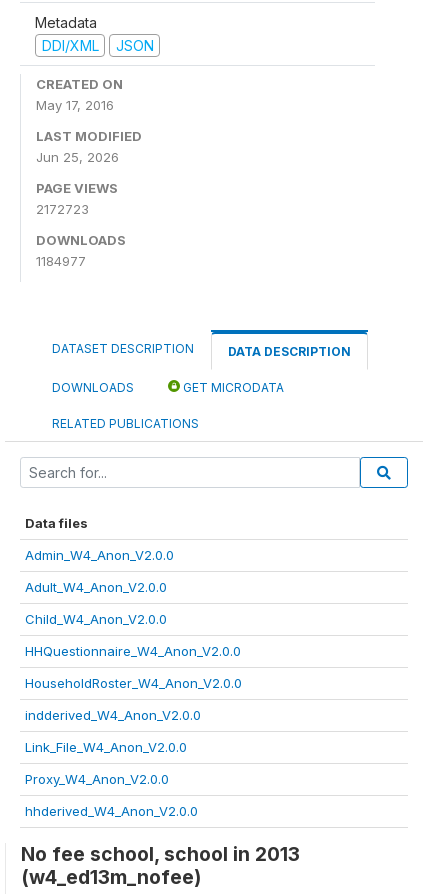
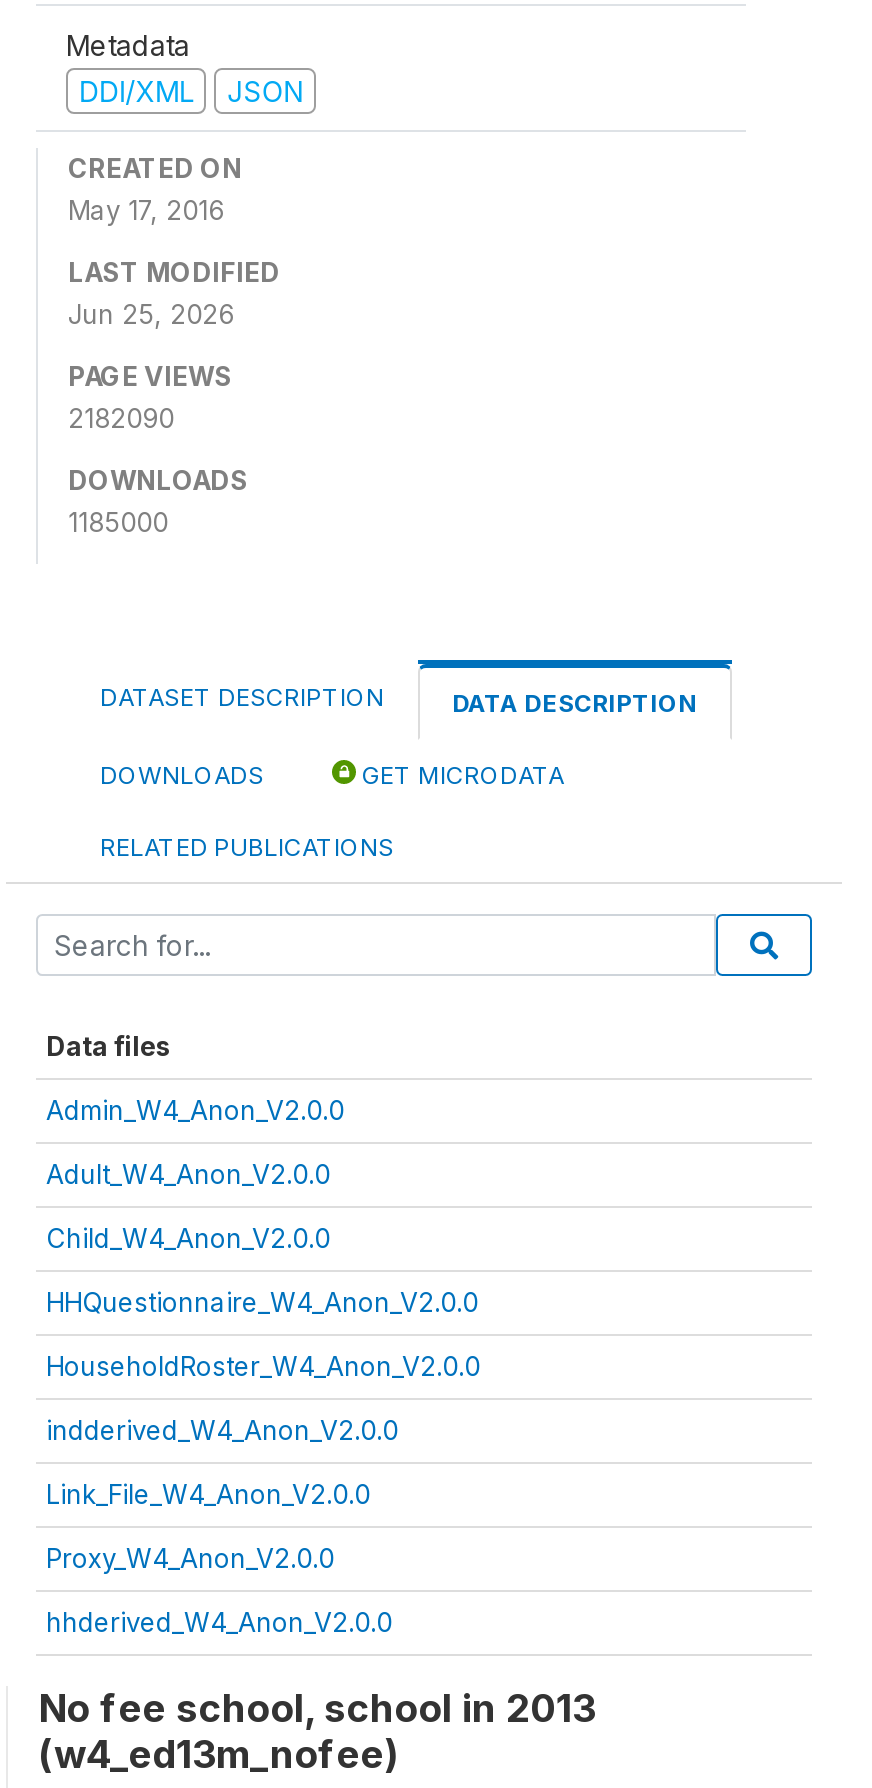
- 2172723
+ 2182090

- 1184977
+ 1185000
